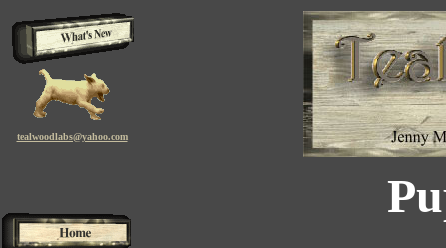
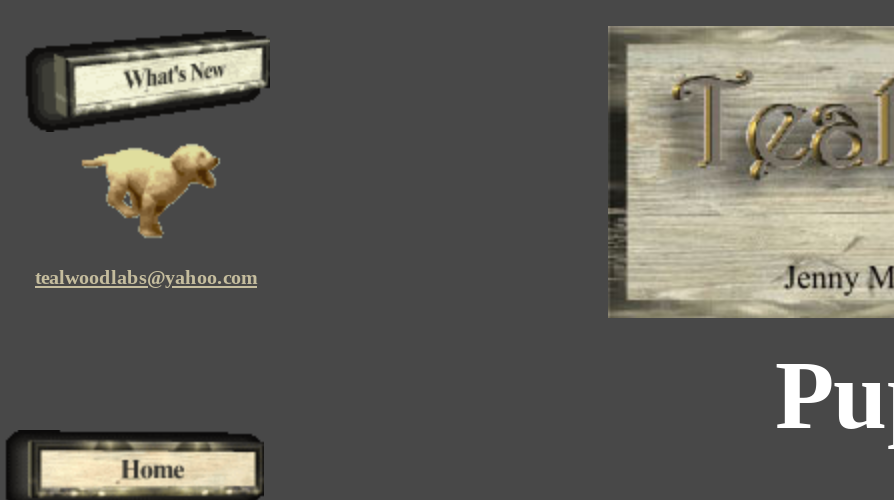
- [image]
+ [image]
